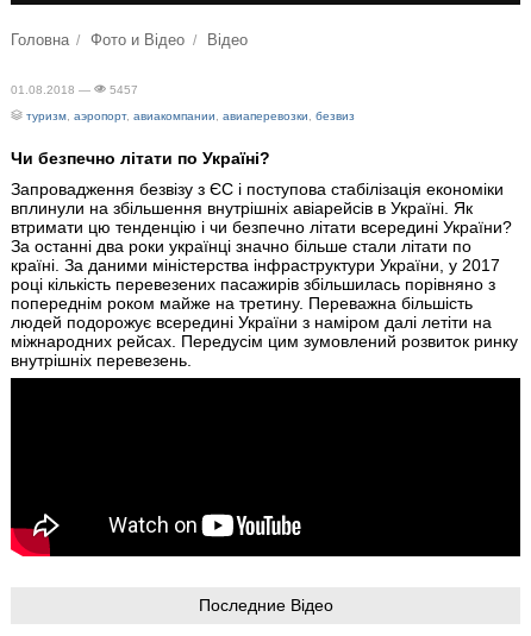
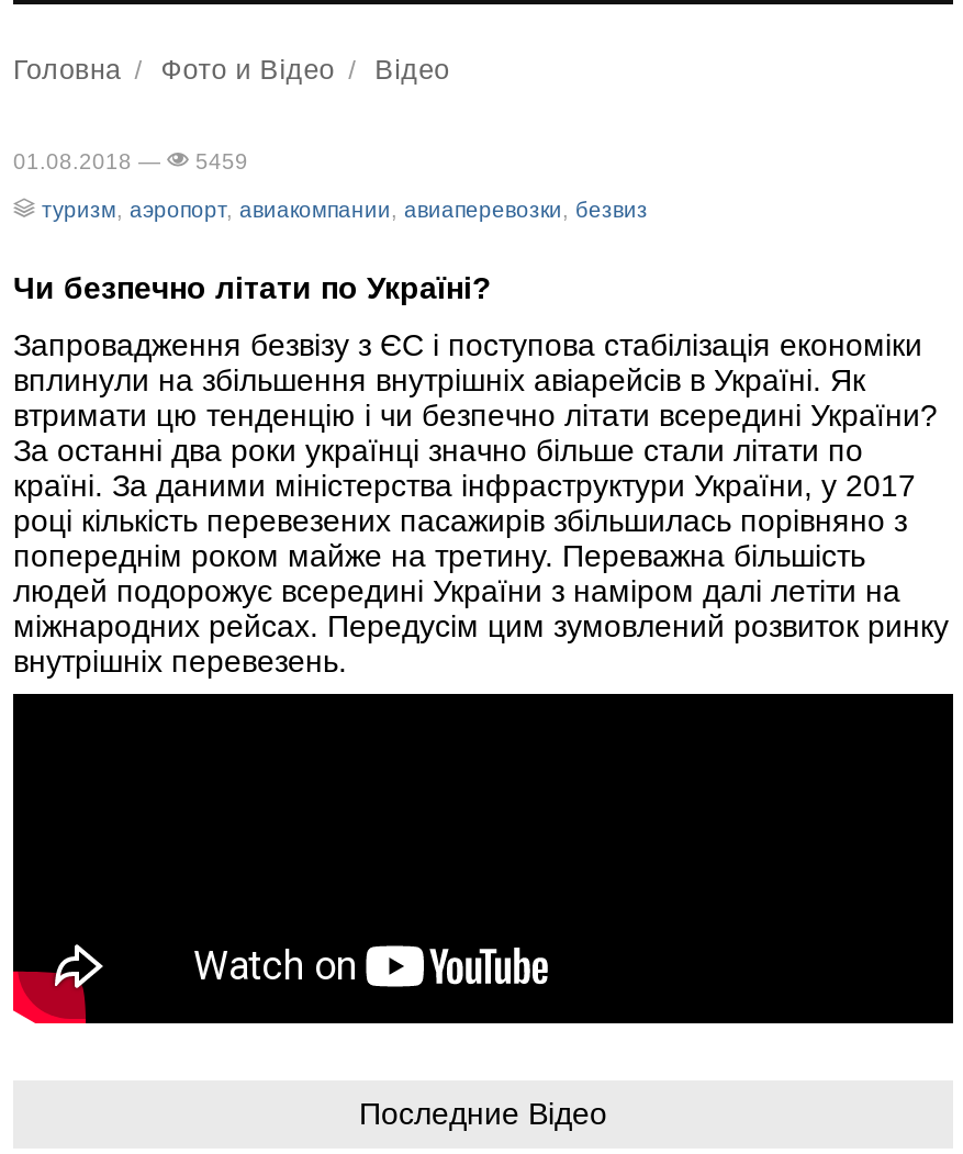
- 01.08.2018 — 5457
+ 01.08.2018 — 5459
